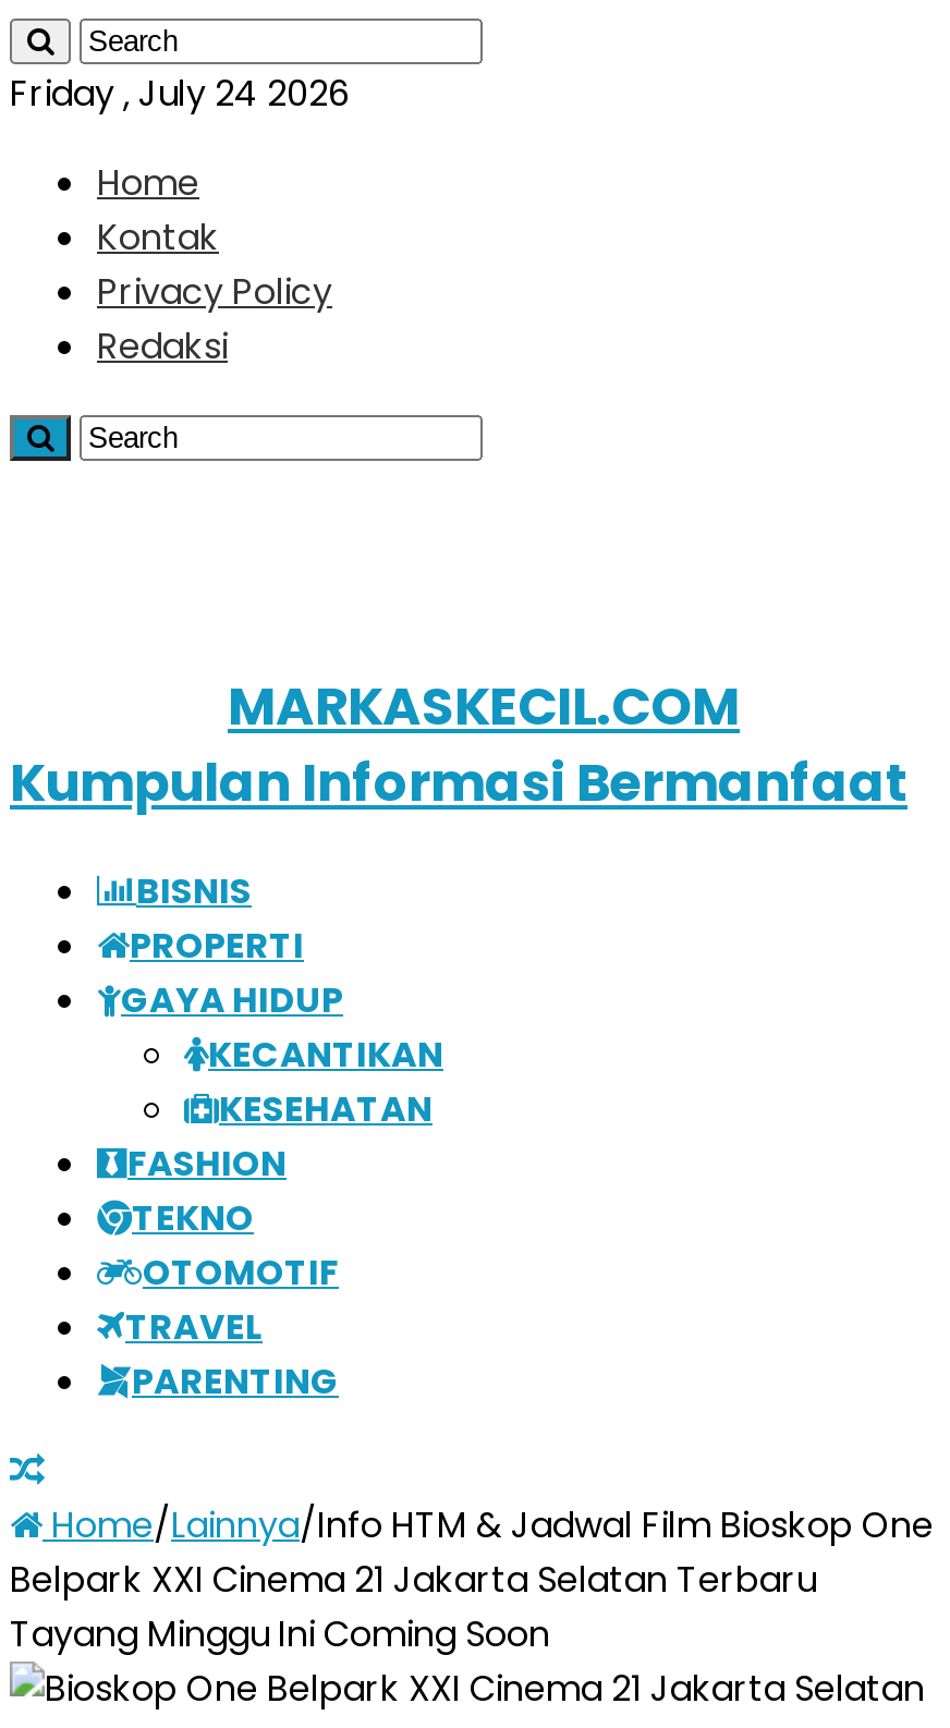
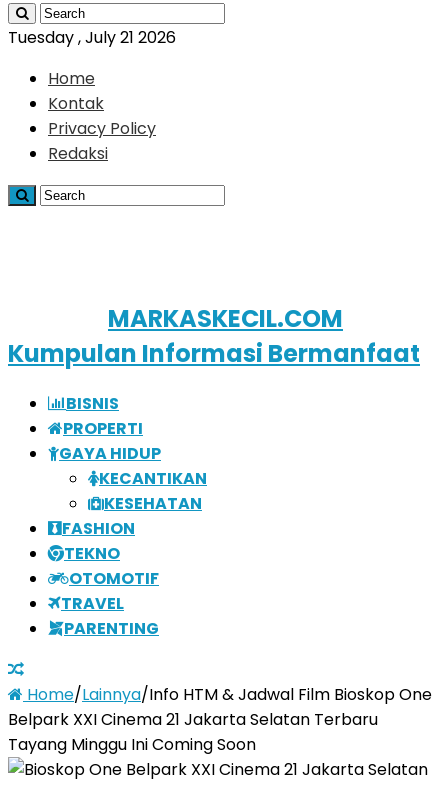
- Friday , July 24 2026
+ Tuesday , July 21 2026
